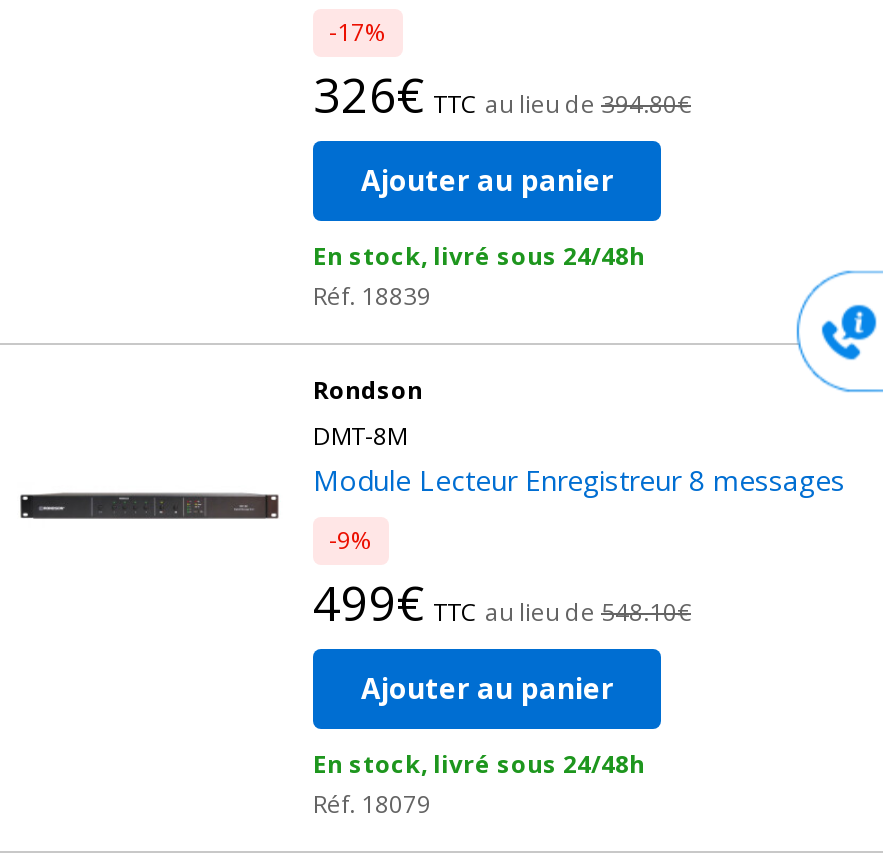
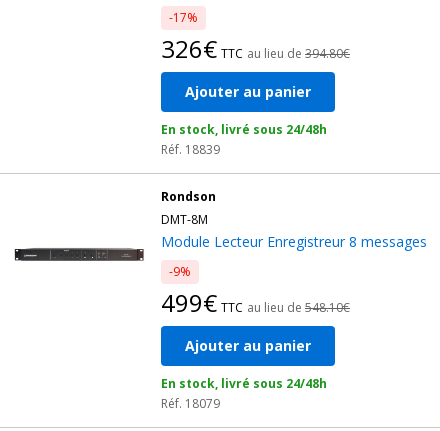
- [image]
